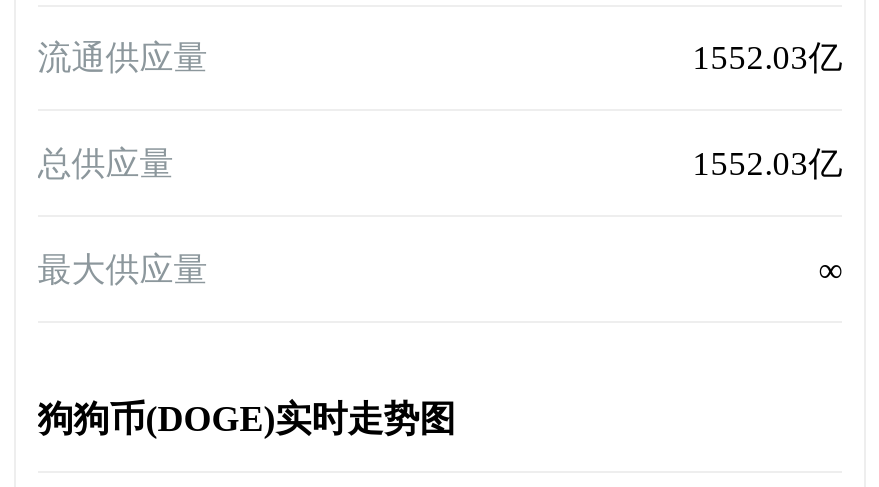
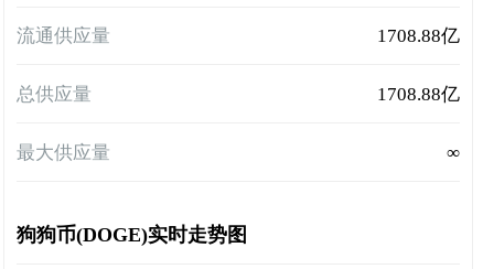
- 1552.03亿
+ 1708.88亿

- 1552.03亿
+ 1708.88亿
